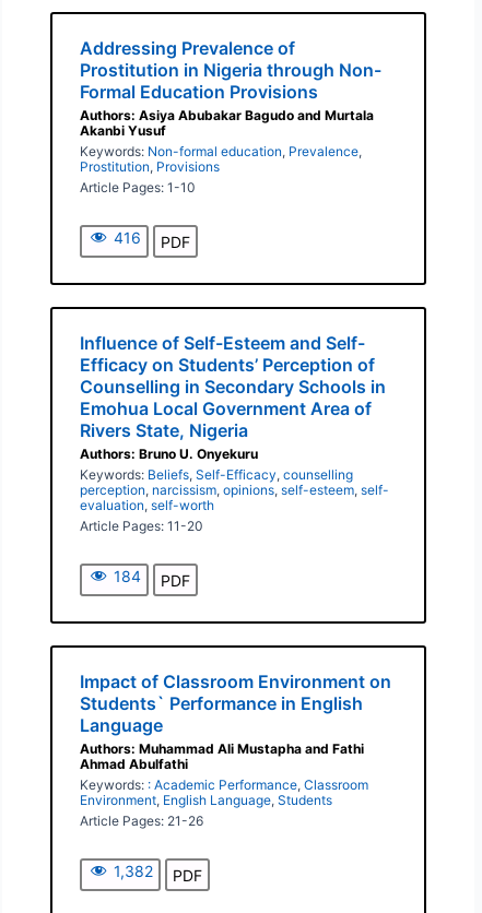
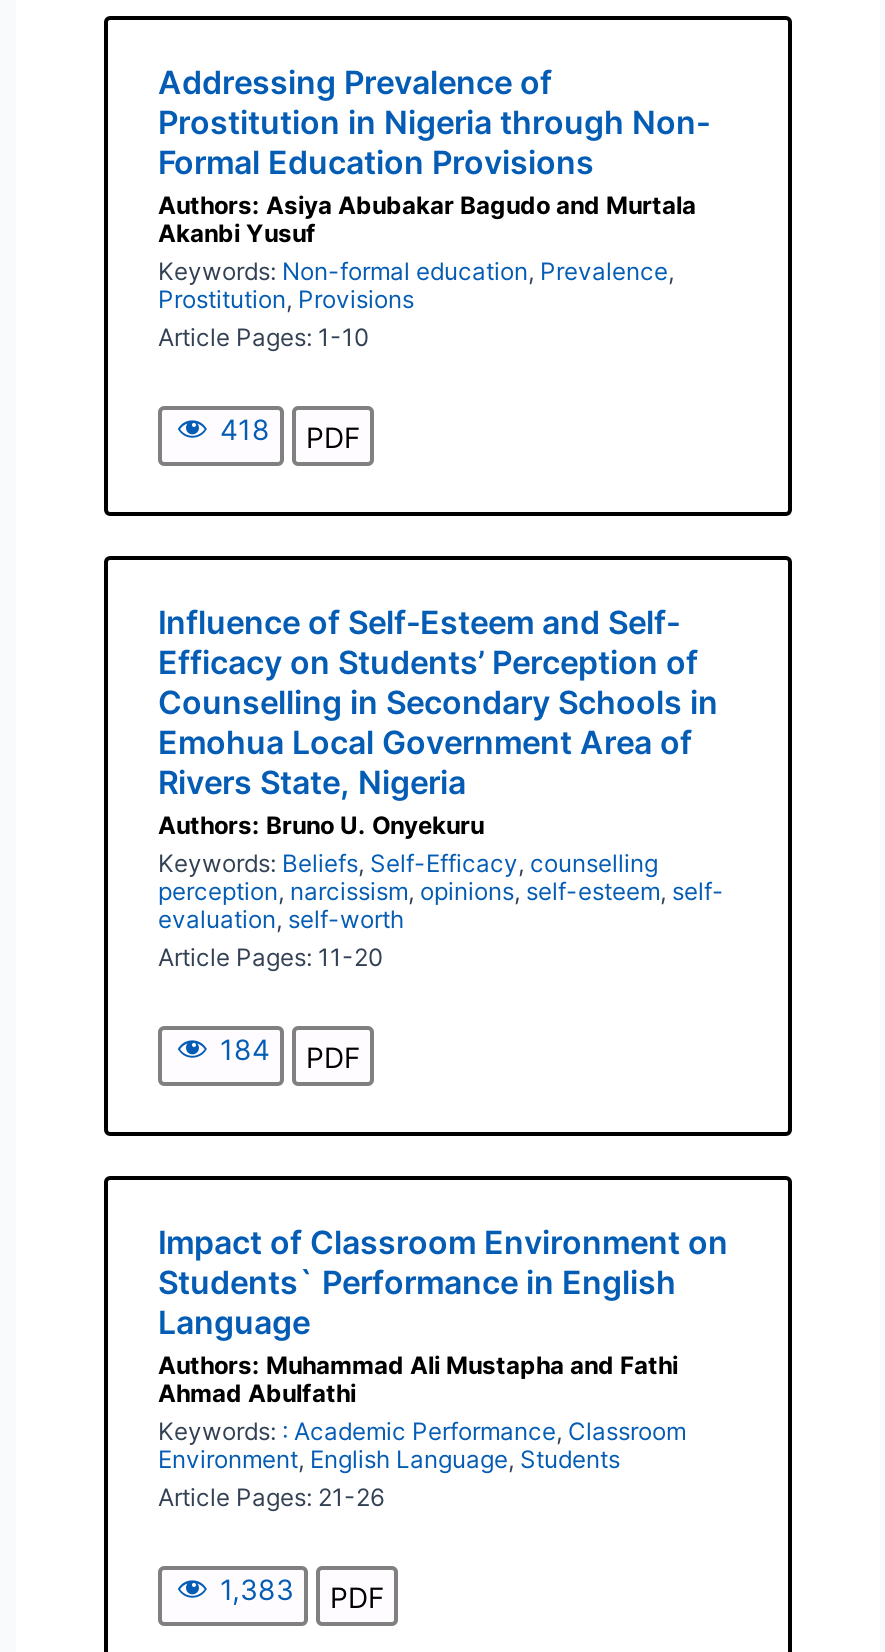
- 416 PDF
+ 418 PDF

- 1,382 PDF
+ 1,383 PDF
